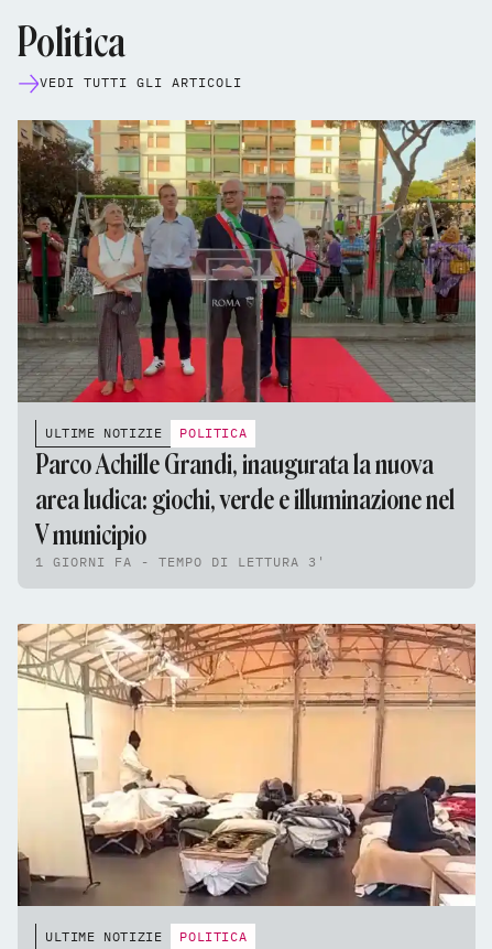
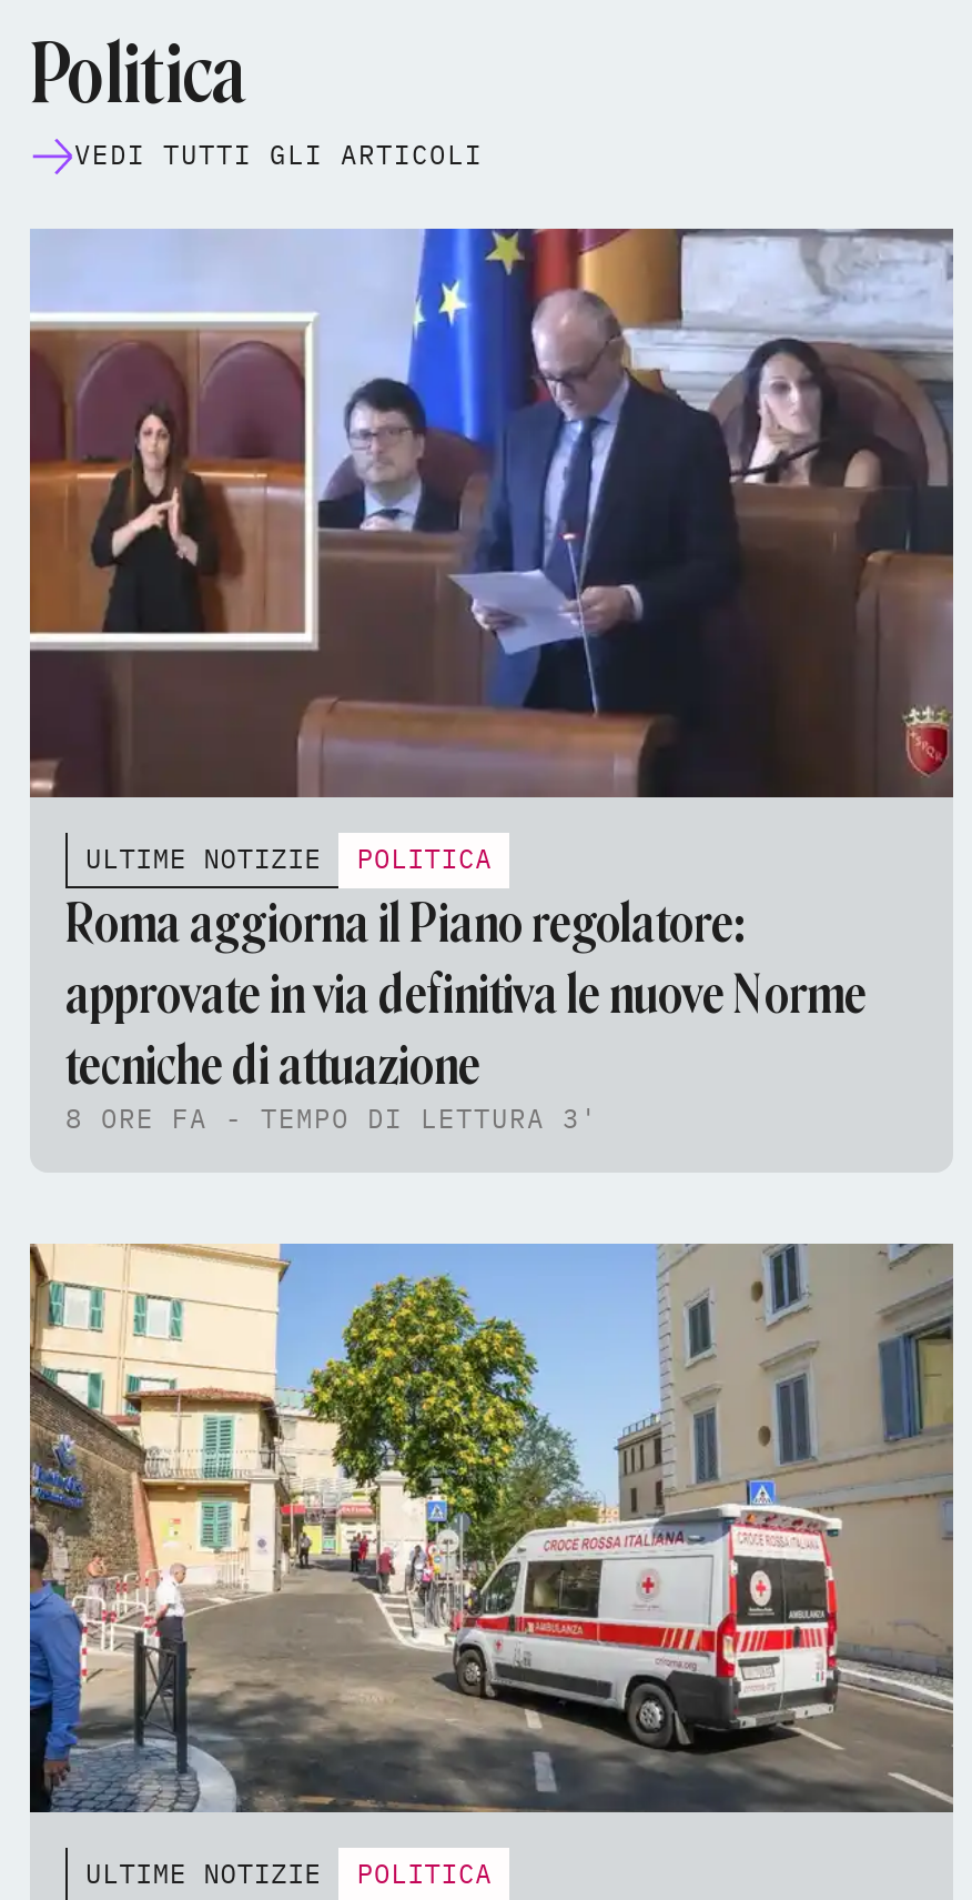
- [image]
+ [image]

- Parco Achille Grandi, inaugurata la nuova
- area ludica: giochi, verde e illuminazione nel
- V municipio
- 1 GIORNI FA - TEMPO DI LETTURA 3'
+ Roma aggiorna il Piano regolatore:
+ approvate in via definitiva le nuove Norme
+ tecniche di attuazione
+ 8 ORE FA - TEMPO DI LETTURA 3'

- [image]
+ [image]
